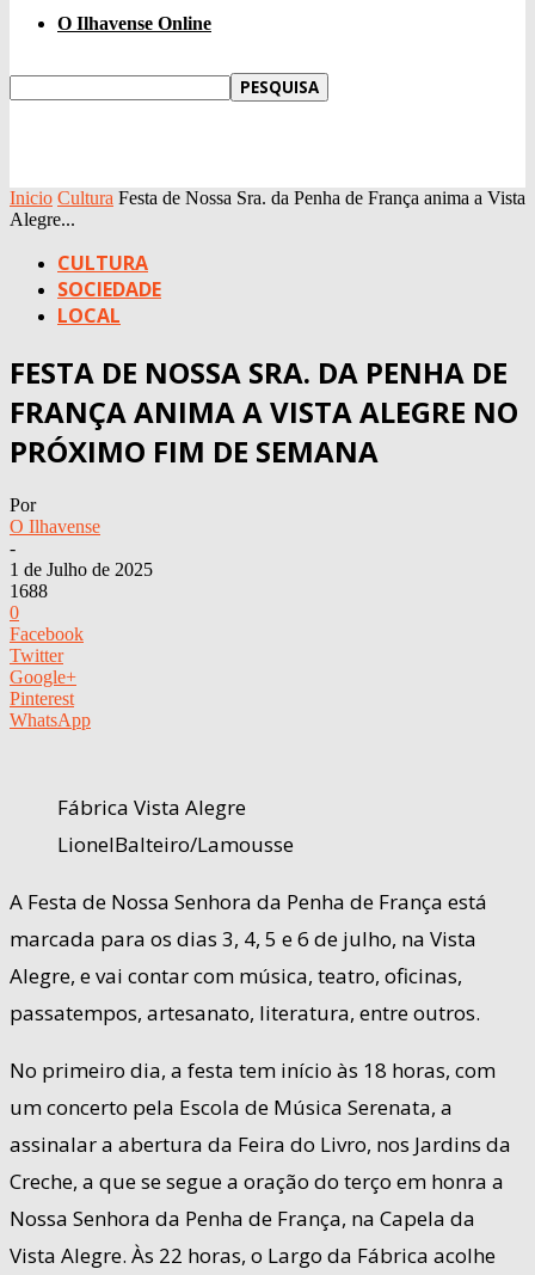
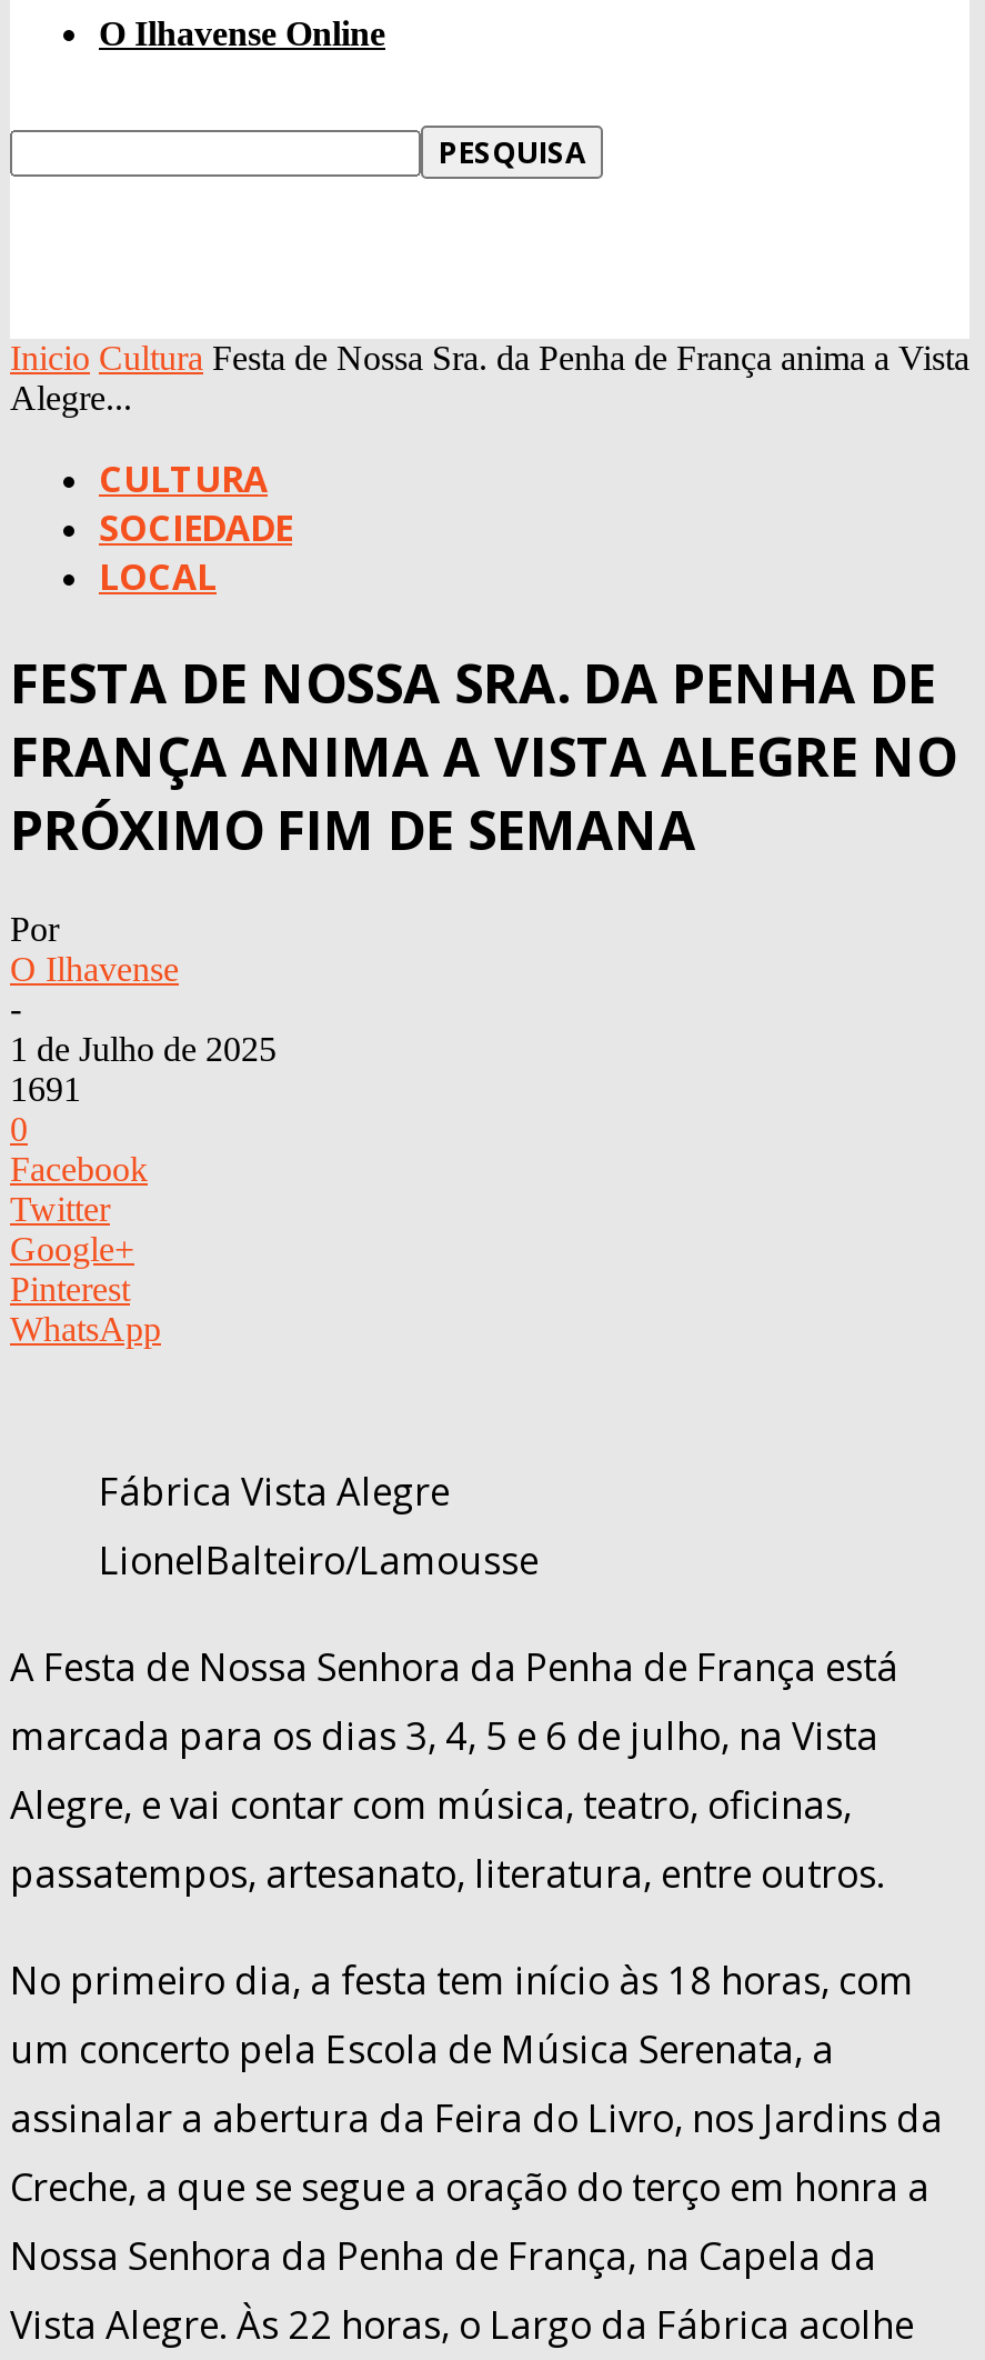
- 1688
+ 1691
